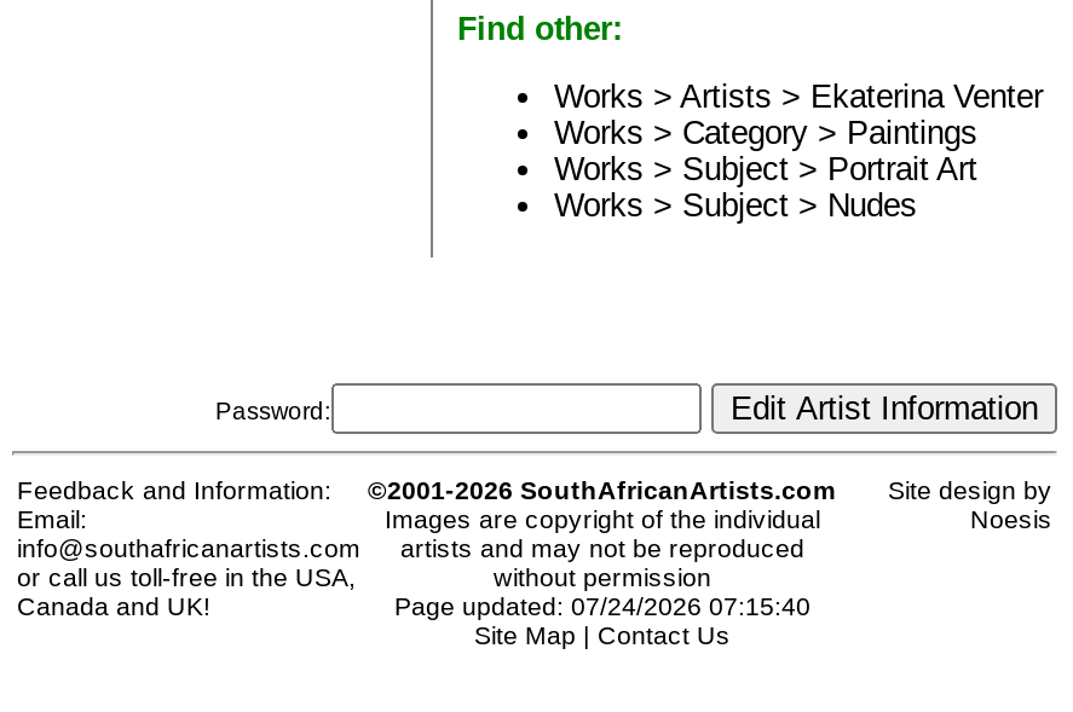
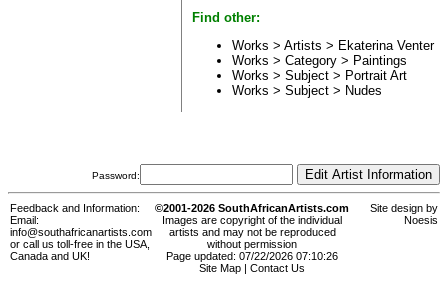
- Page updated: 07/24/2026 07:15:40
+ Page updated: 07/22/2026 07:10:26
